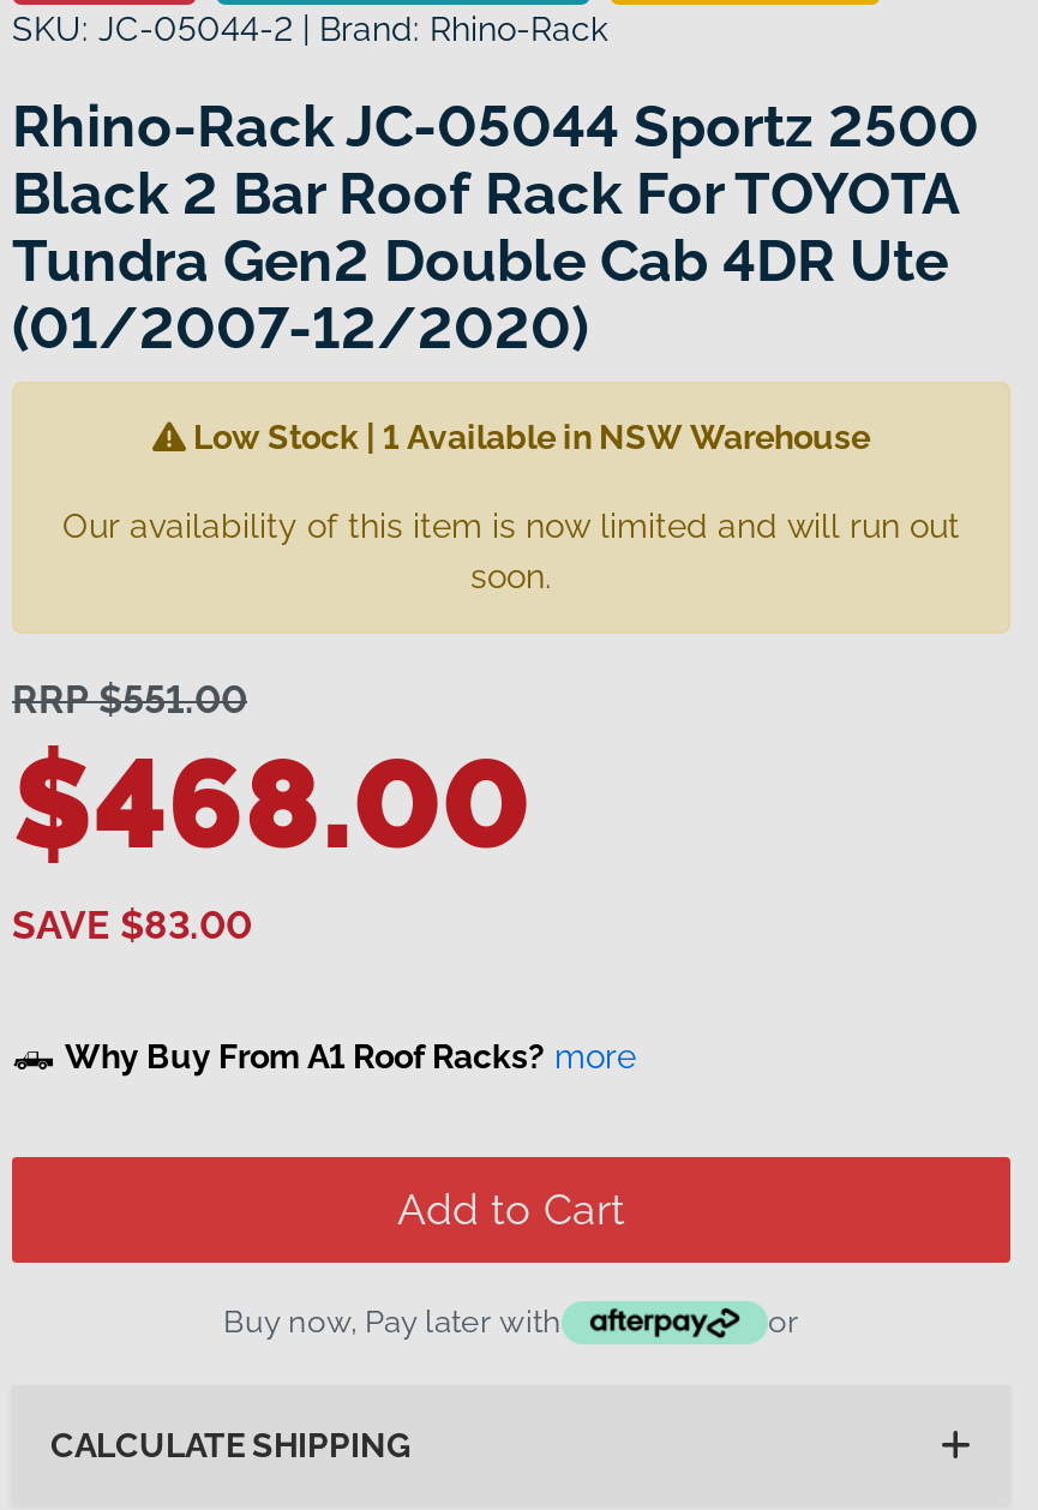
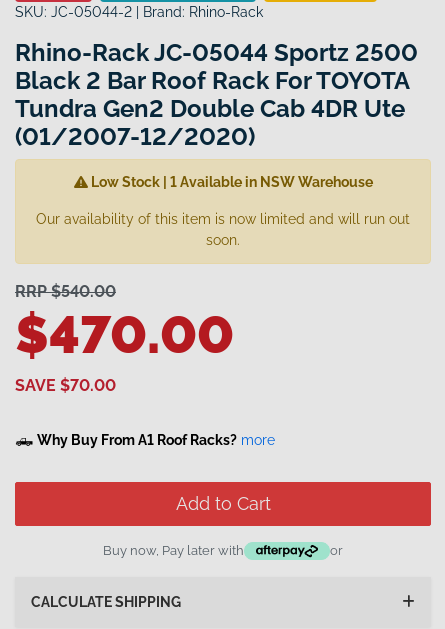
- RRP $551.00
+ RRP $540.00

- $468.00
+ $470.00

- SAVE $83.00
+ SAVE $70.00
